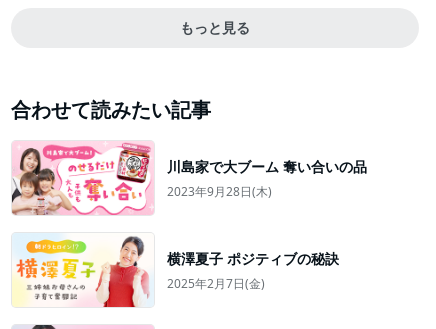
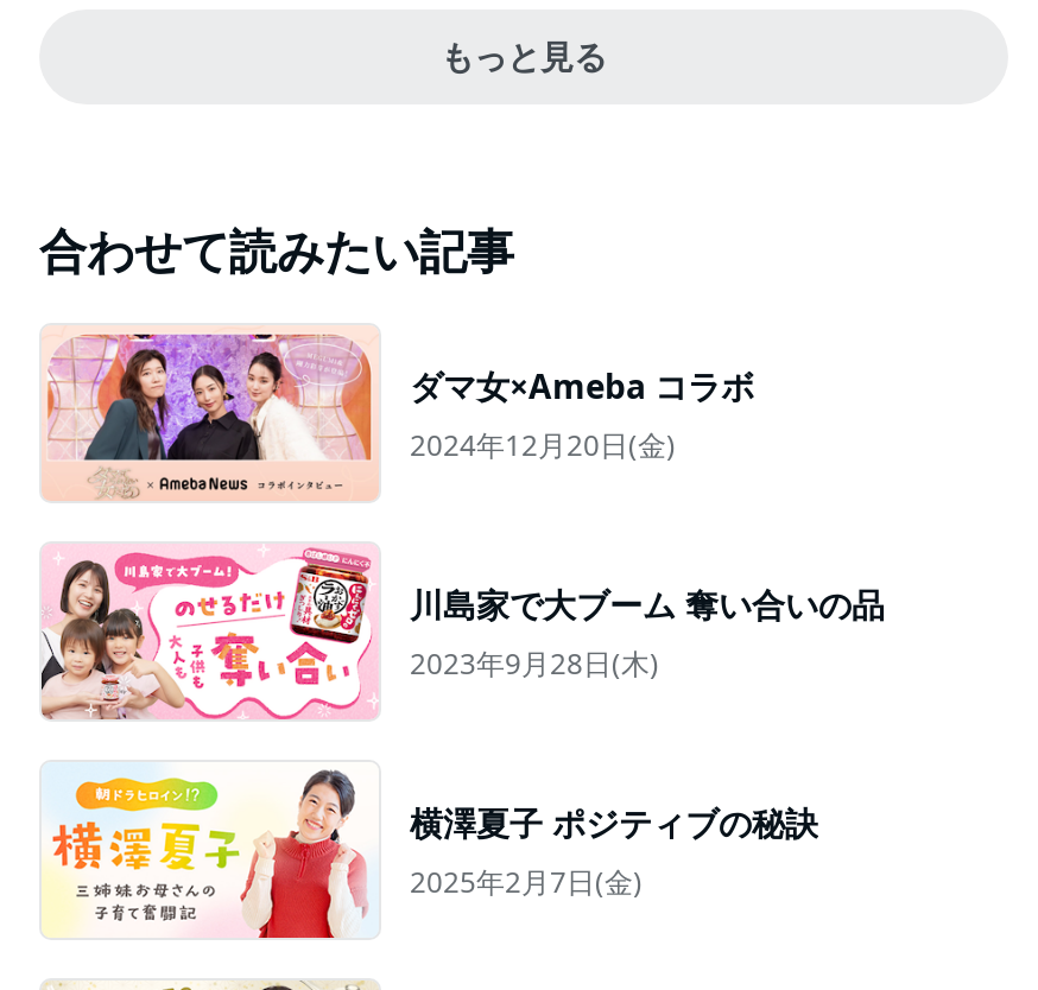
+ [image]
+ ダマ女×Ameba コラボ
+ 2024年12月20日(金)
